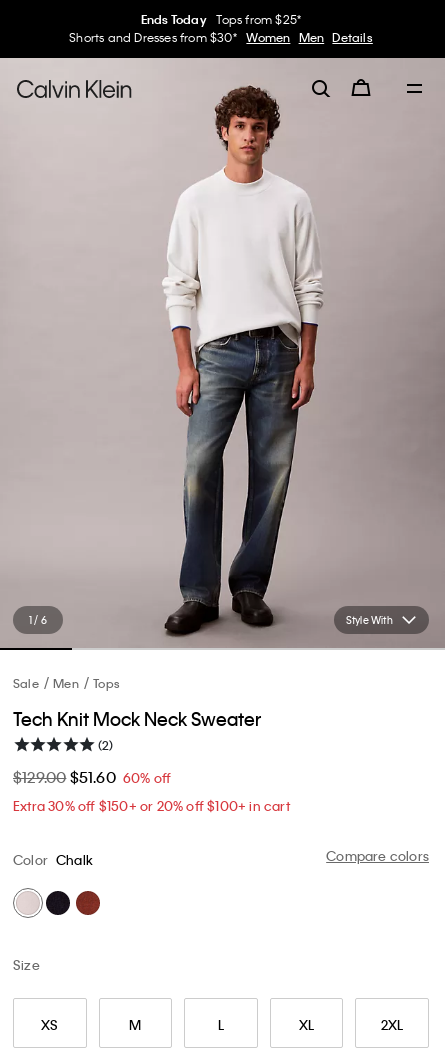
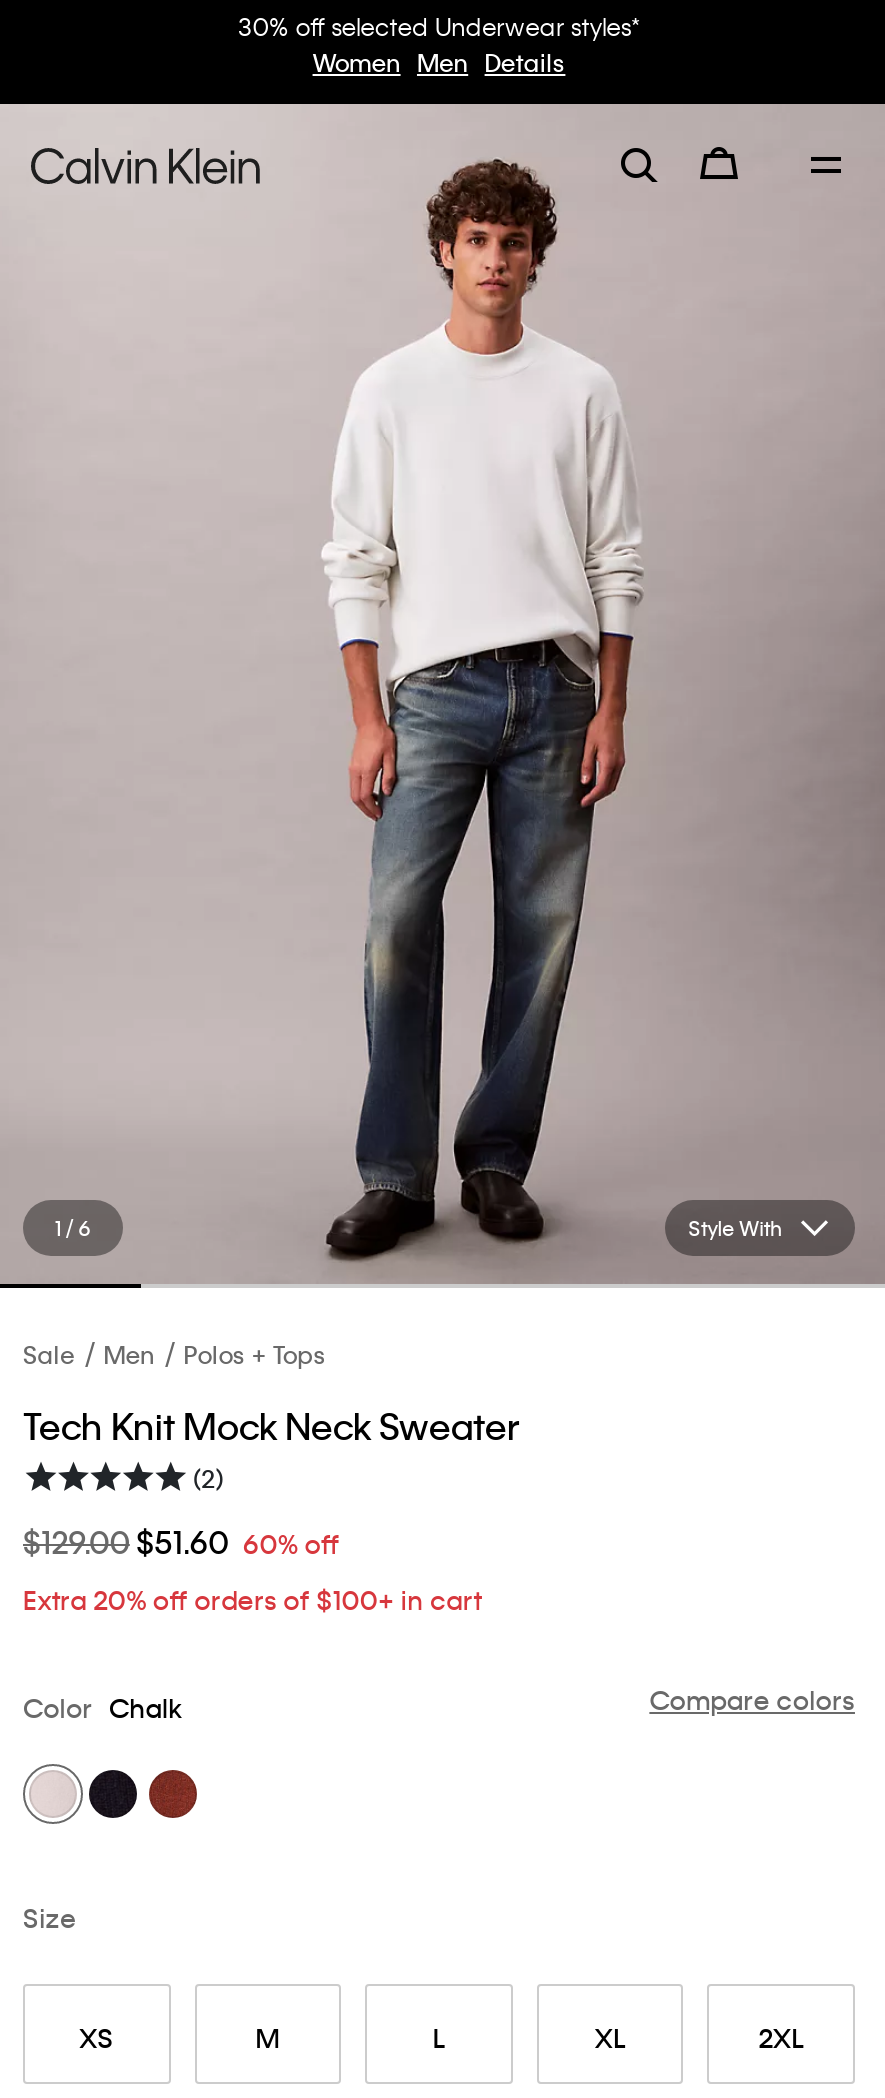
- Ends Today Tops from $25*
- Shorts and Dresses from $30* Women Men Details
+ 30% off selected Underwear styles*
+ Women Men Details

- Tops
+ Polos + Tops

- Extra 30% off $150+ or 20% off $100+ in cart
+ Extra 20% off orders of $100+ in cart
